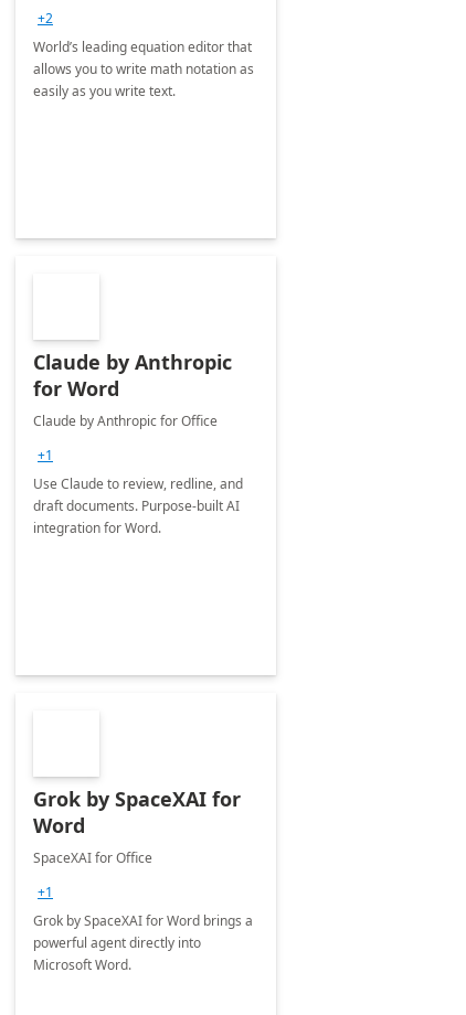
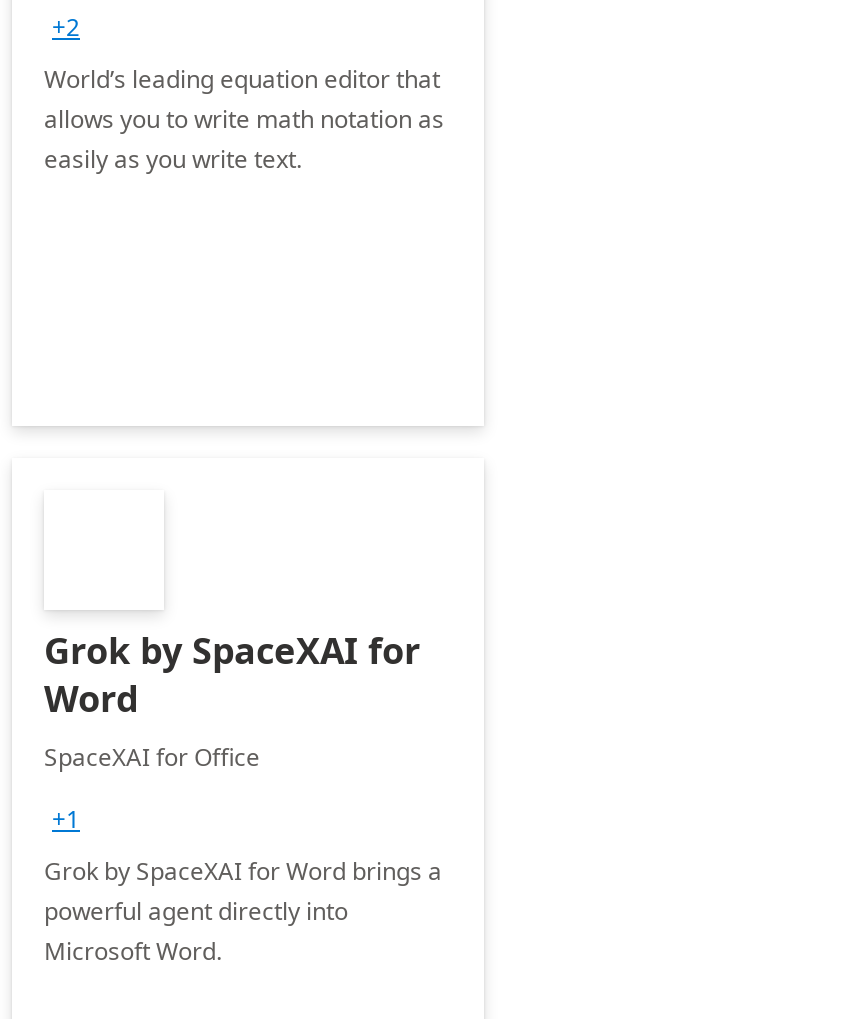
- Claude by Anthropic
- for Word
- Claude by Anthropic for Office
- +1
- Use Claude to review, redline, and
- draft documents. Purpose-built AI
- integration for Word.
